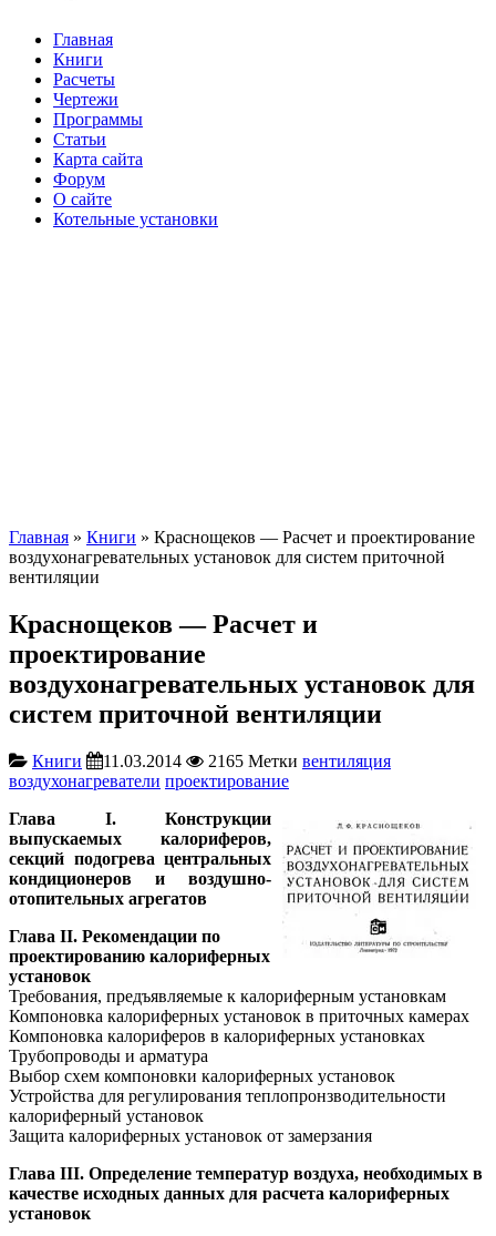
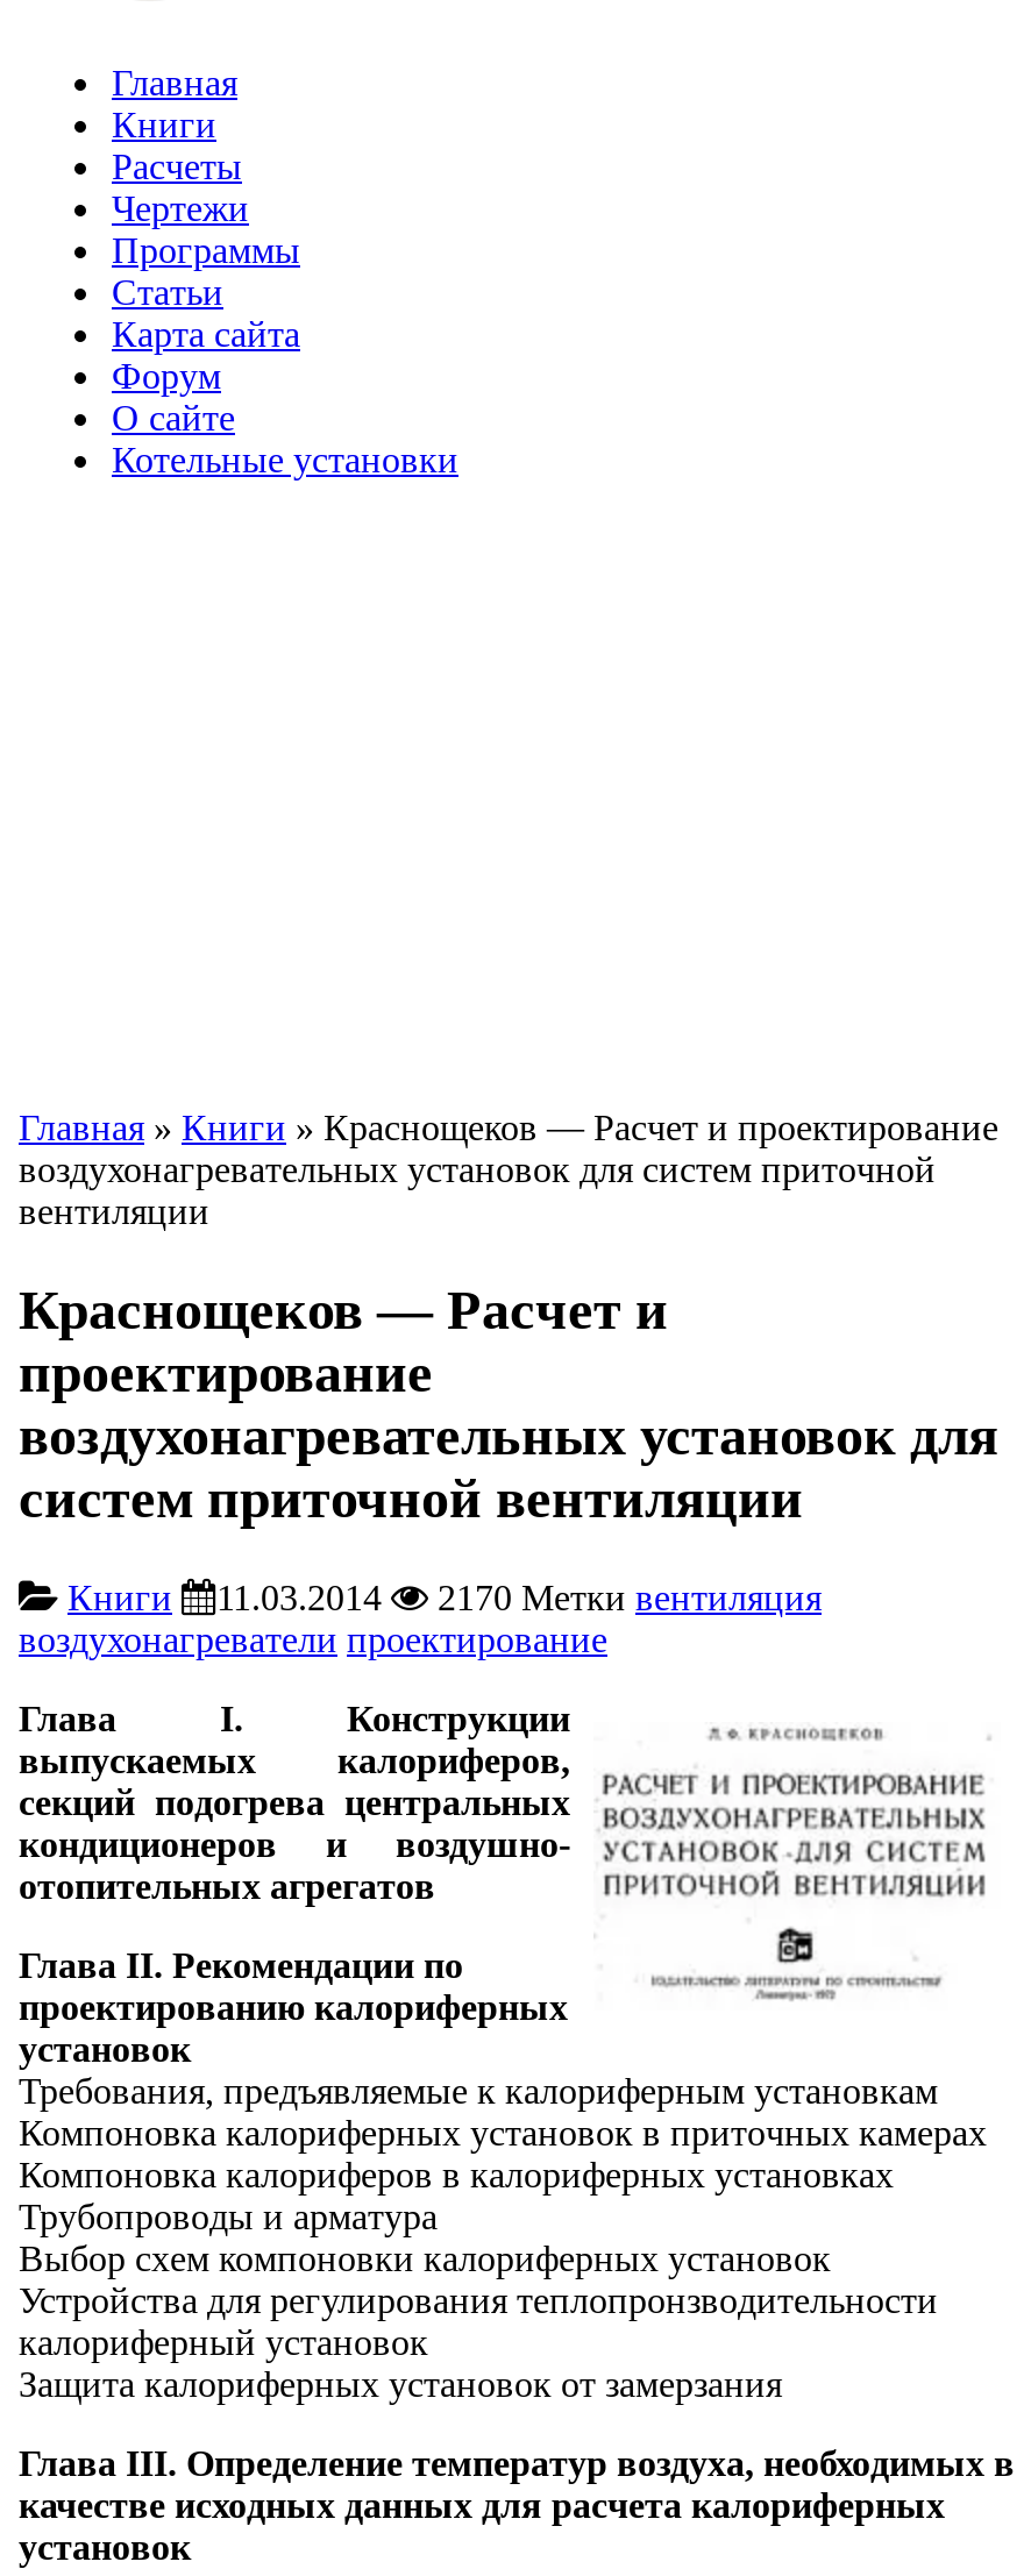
- 2165 Метки вентиляция
+ 2170 Метки вентиляция
